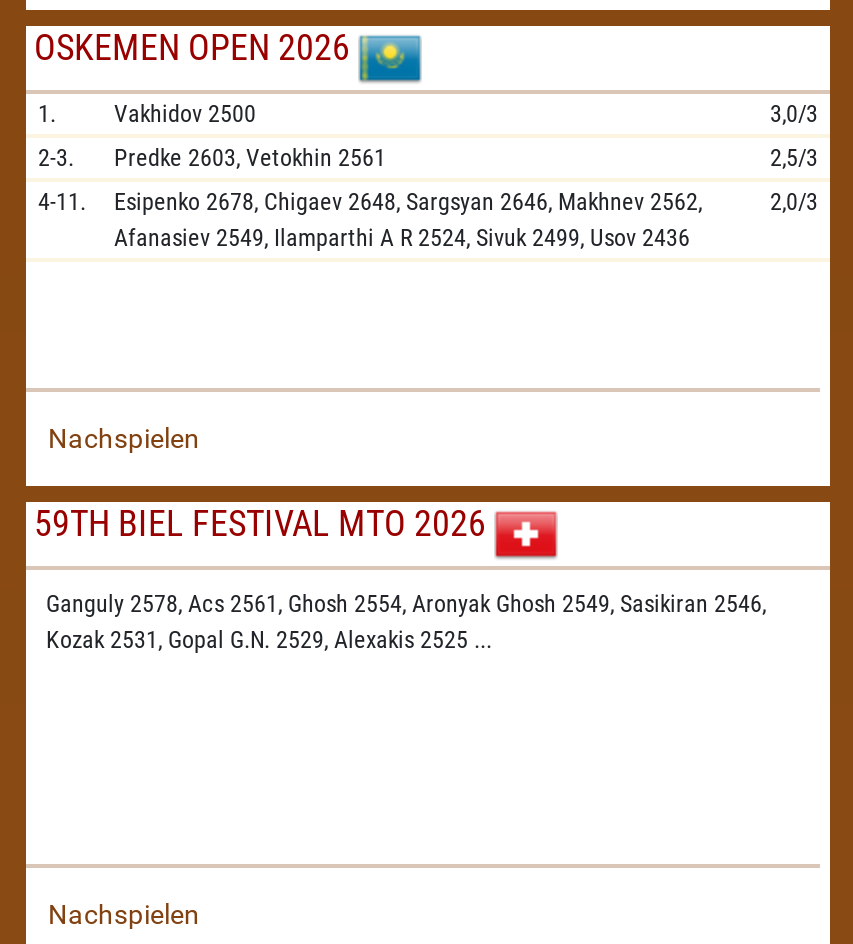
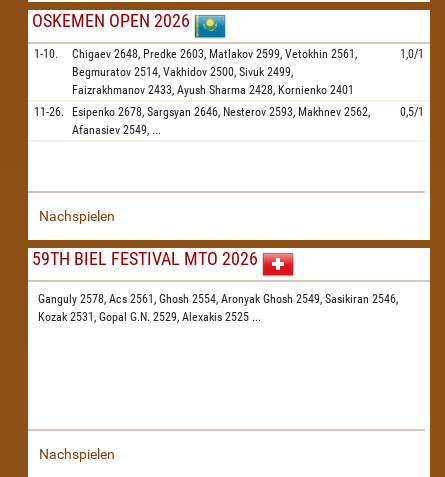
- 1.
- Vakhidov 2500
- 3,0/3
+ 1-10.
+ Chigaev 2648, Predke 2603, Matlakov 2599, Vetokhin 2561,
+ Begmuratov 2514, Vakhidov 2500, Sivuk 2499,
+ Faizrakhmanov 2433, Ayush Sharma 2428, Kornienko 2401

- 2-3.
- Predke 2603, Vetokhin 2561
- 2,5/3
+ 1,0/1

- 4-11.
- Esipenko 2678, Chigaev 2648, Sargsyan 2646, Makhnev 2562,
- Afanasiev 2549, Ilamparthi A R 2524, Sivuk 2499, Usov 2436
+ 11-26. Esipenko 2678, Sargsyan 2646, Nesterov 2593, Makhnev 2562,
+ Afanasiev 2549,...

- 2,0/3
+ 0,5/1
